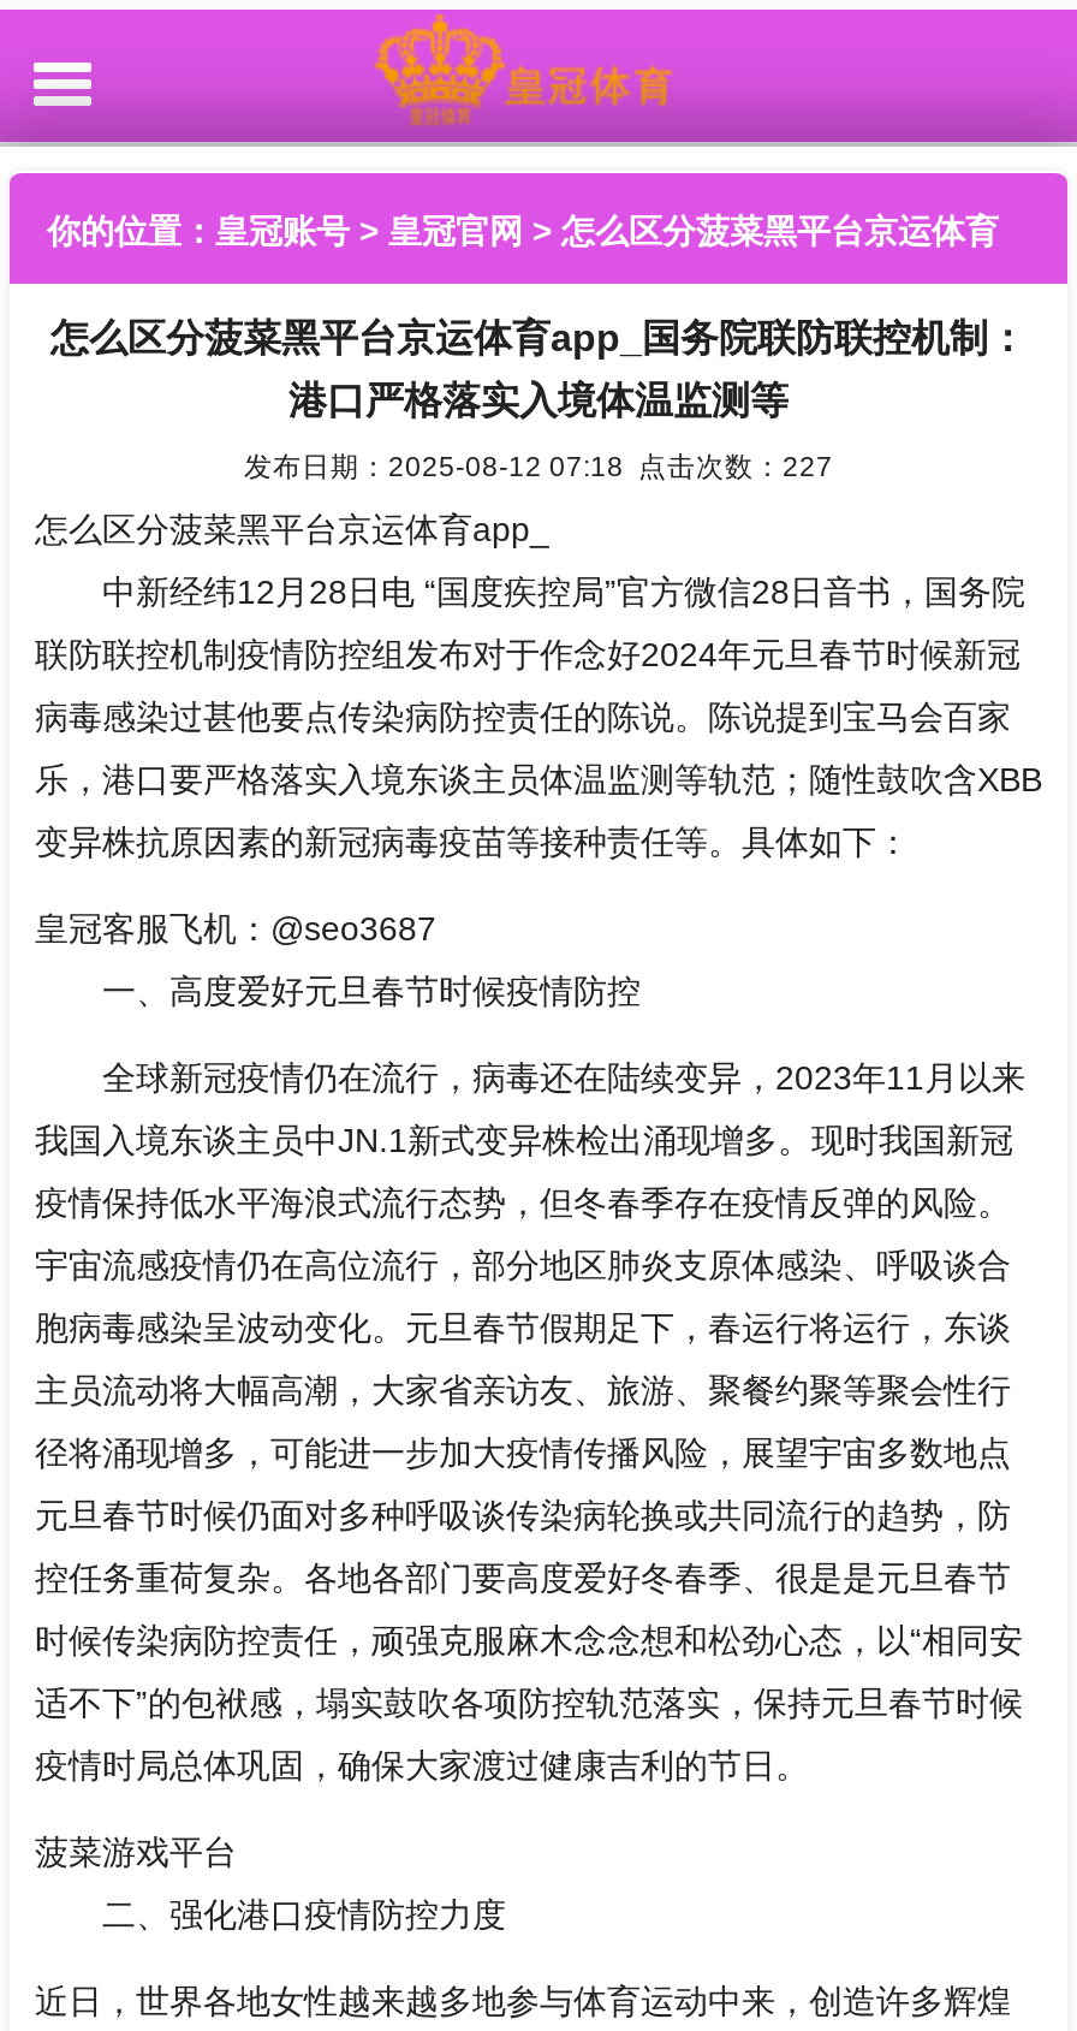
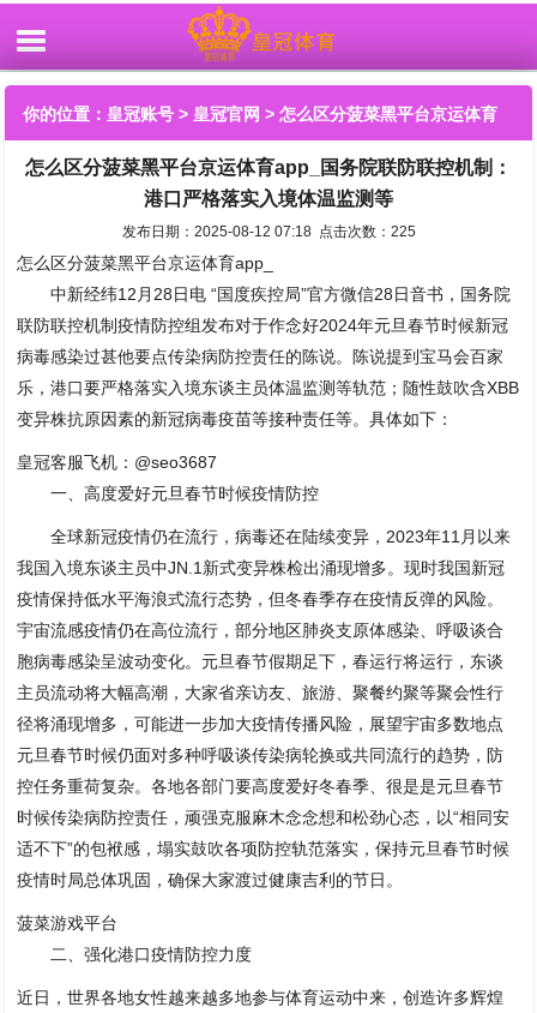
- 发布日期：2025-08-12 07:18 点击次数：227
+ 发布日期：2025-08-12 07:18 点击次数：225
